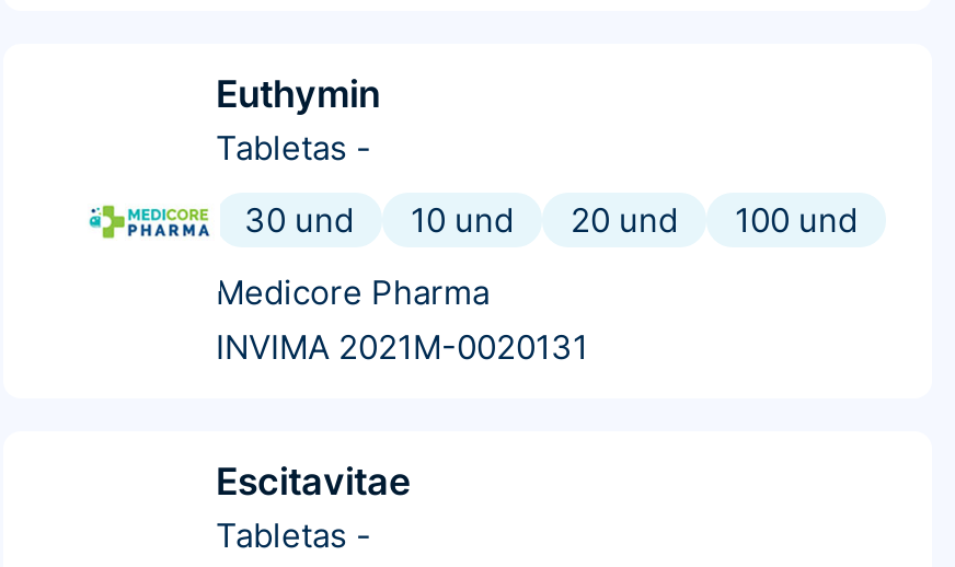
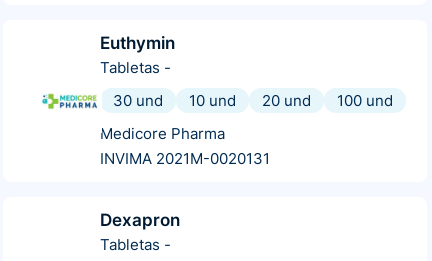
- Escitavitae
+ Dexapron
